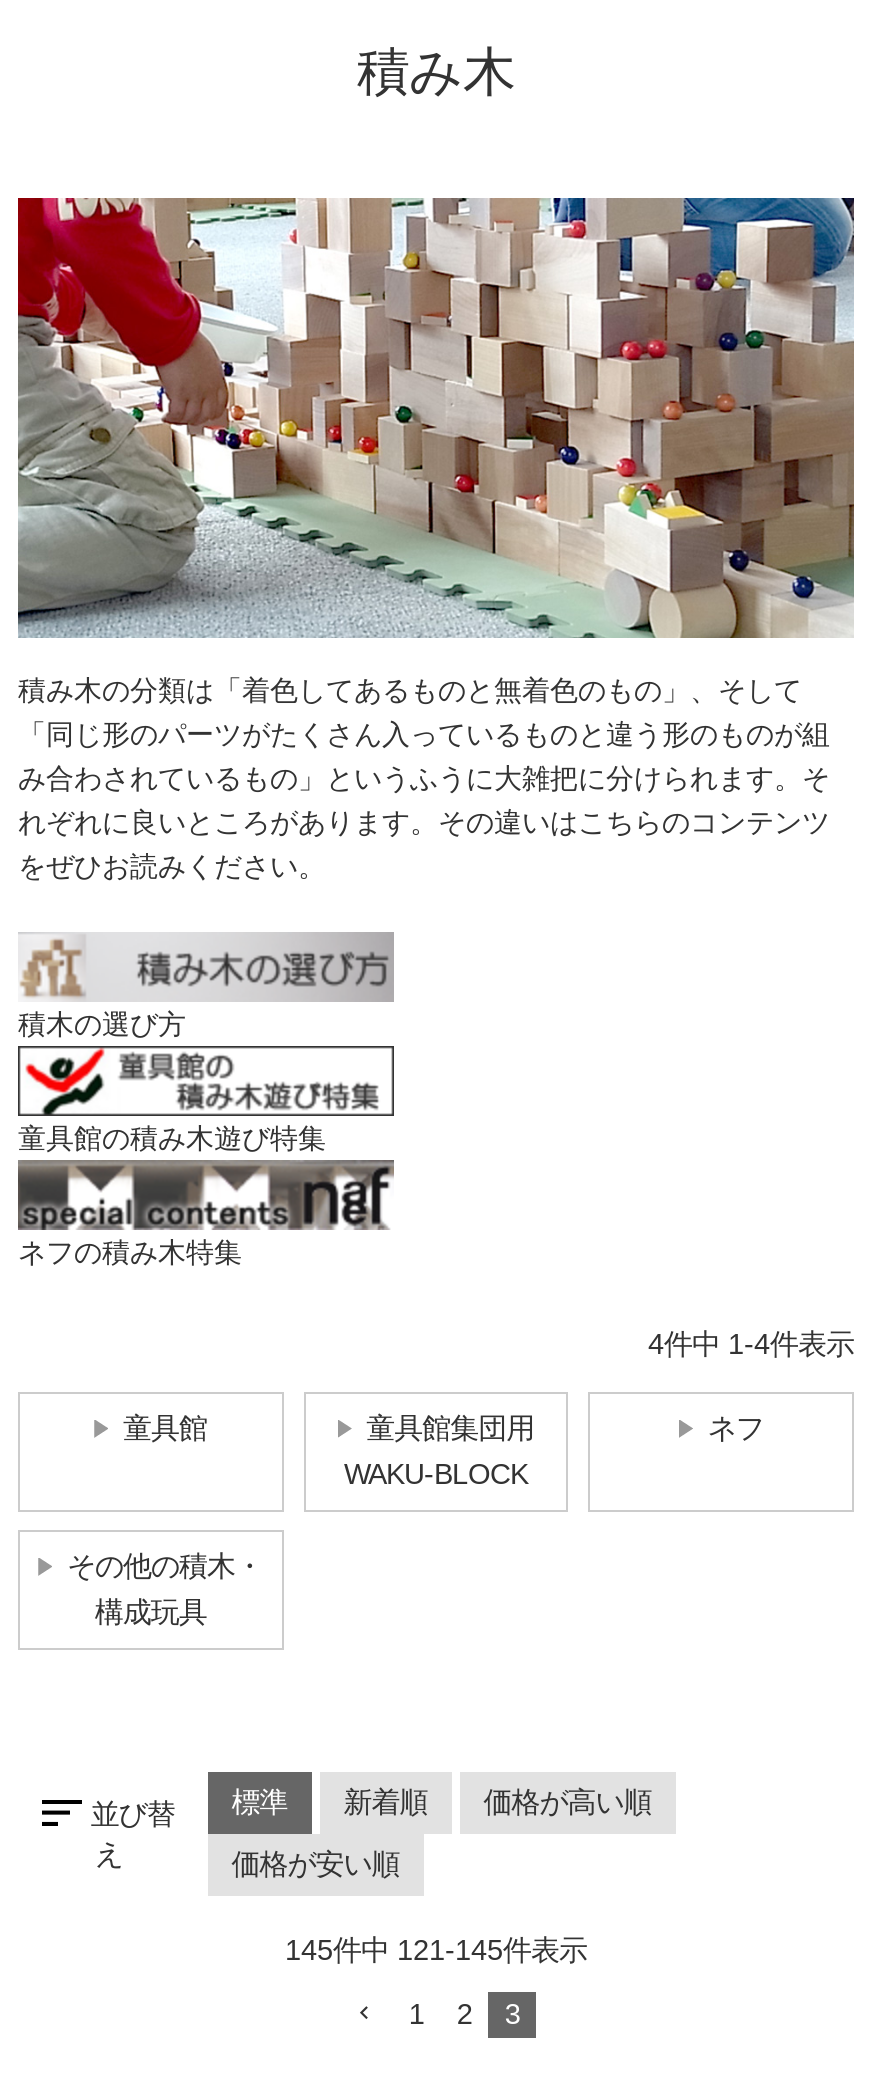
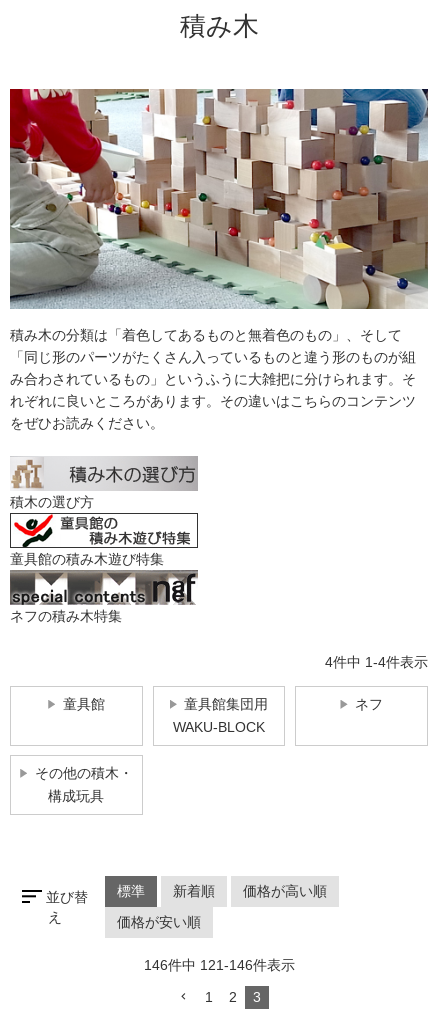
- 145件中 121 -145件表示
+ 146件中 121 -146件表示
